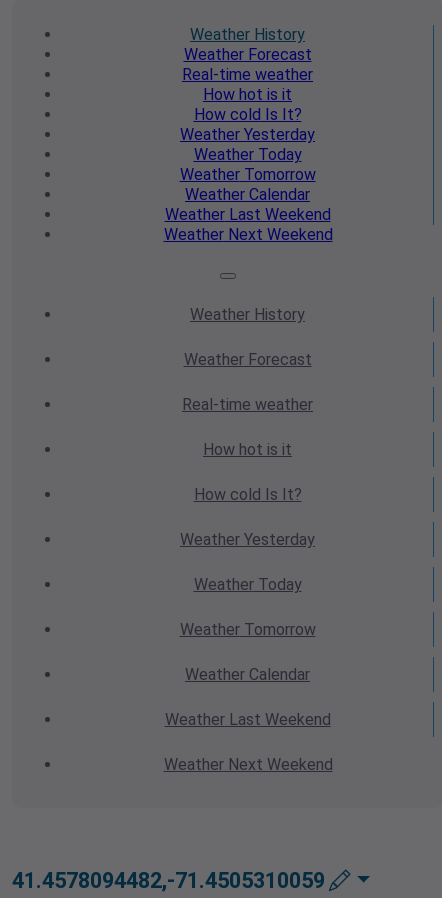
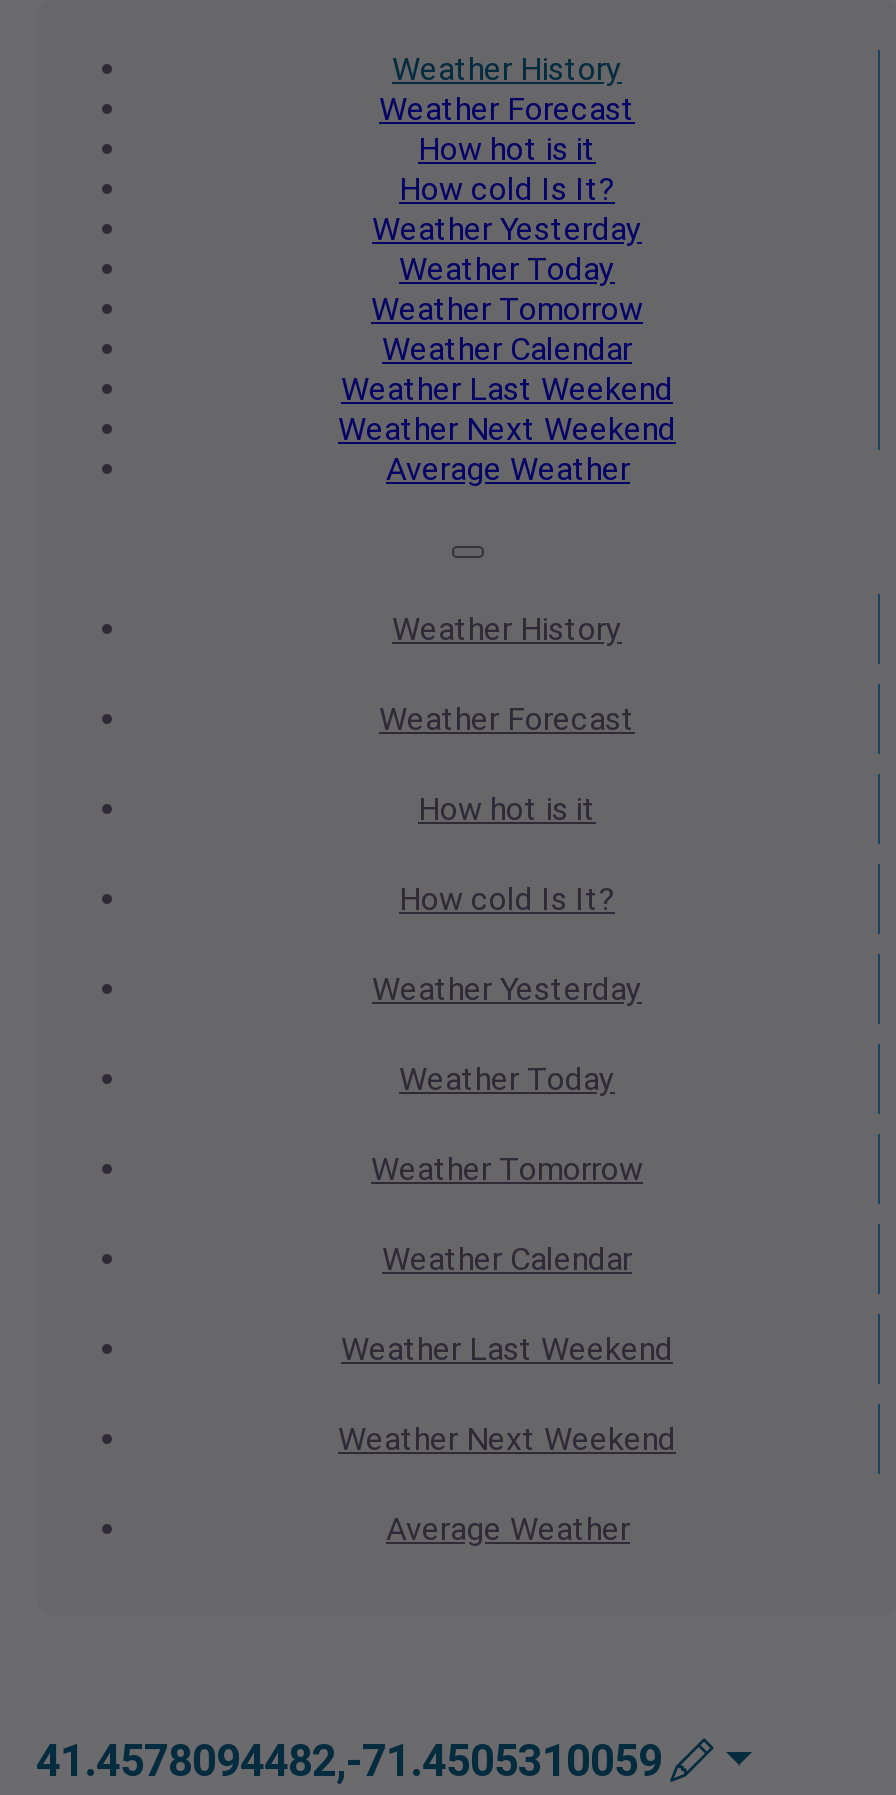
- Real-time weather

moved up: How hot is it | How cold Is It? | Weather Yesterday | Weather Today | Weather Tomorrow | Weather Calendar | Weather Last Weekend | Weather Next Weekend

+ Average Weather

- Real-time weather

moved up: How hot is it | How cold Is It? | Weather Yesterday | Weather Today | Weather Tomorrow | Weather Calendar | Weather Last Weekend | Weather Next Weekend

+ Average Weather
